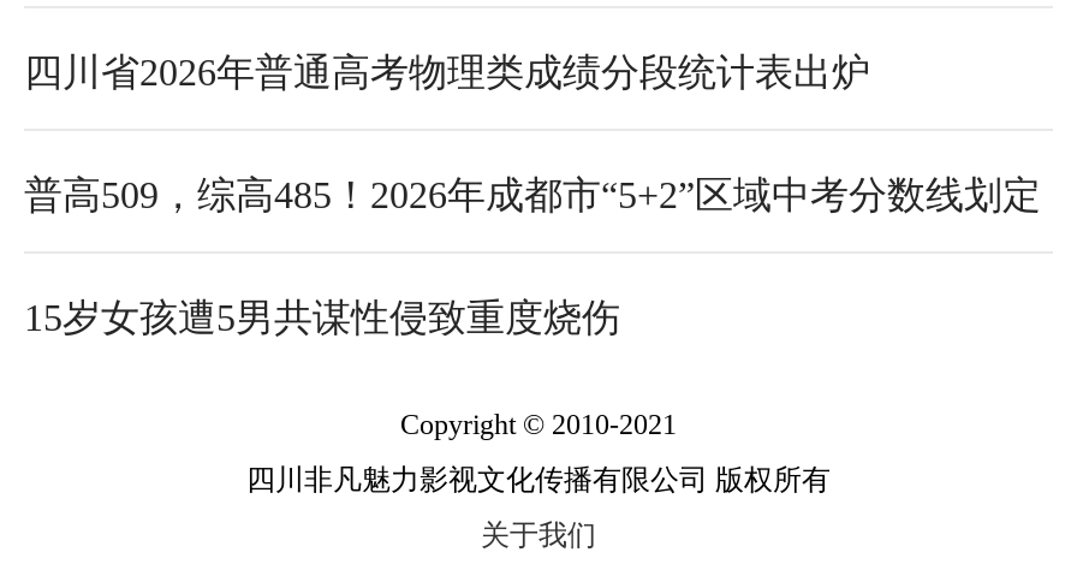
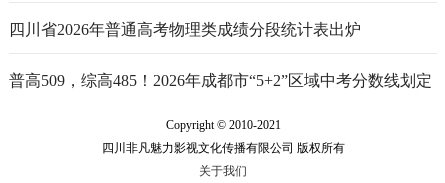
- 15岁女孩遭5男共谋性侵致重度烧伤
